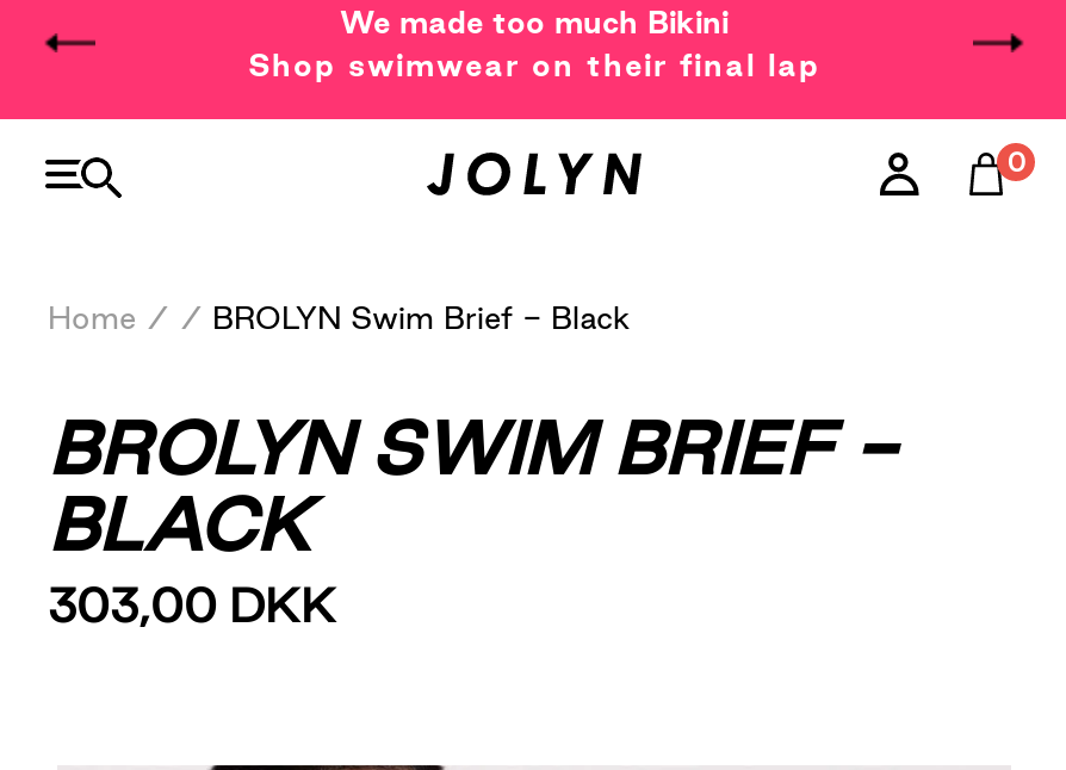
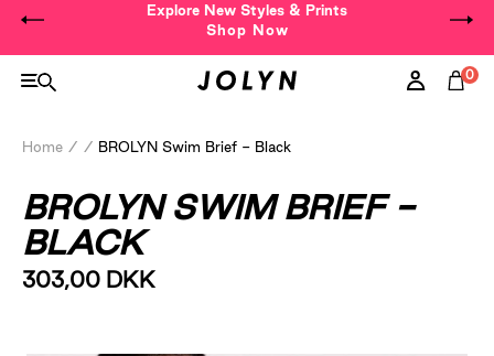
- We made too much Bikini
- Shop swimwear on their final lap
+ Explore New Styles & Prints
+ Shop Now
